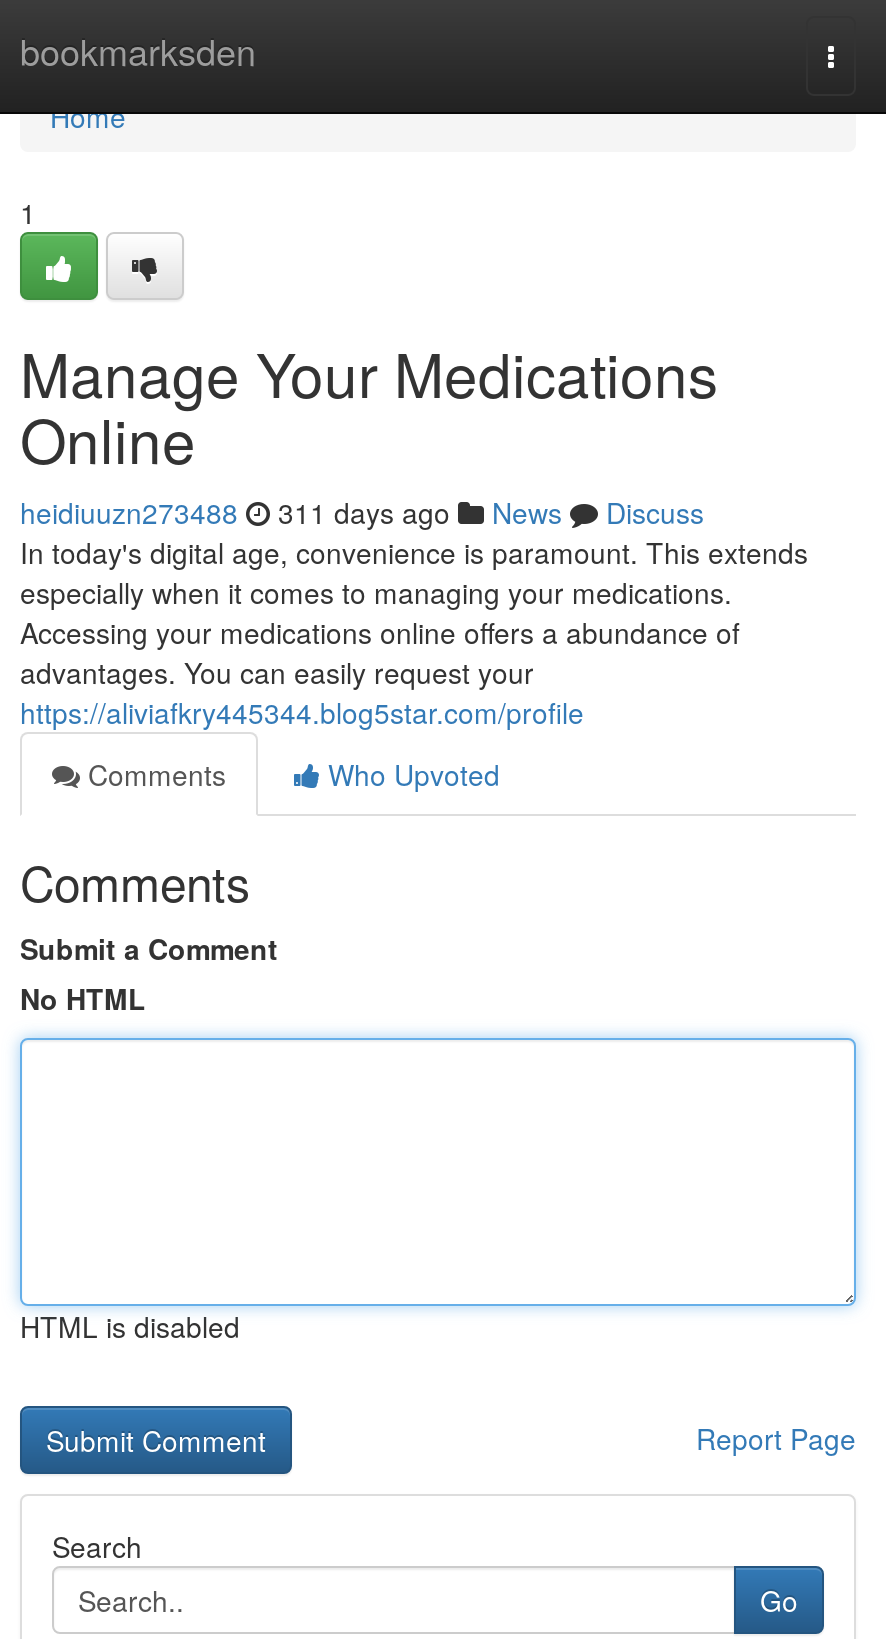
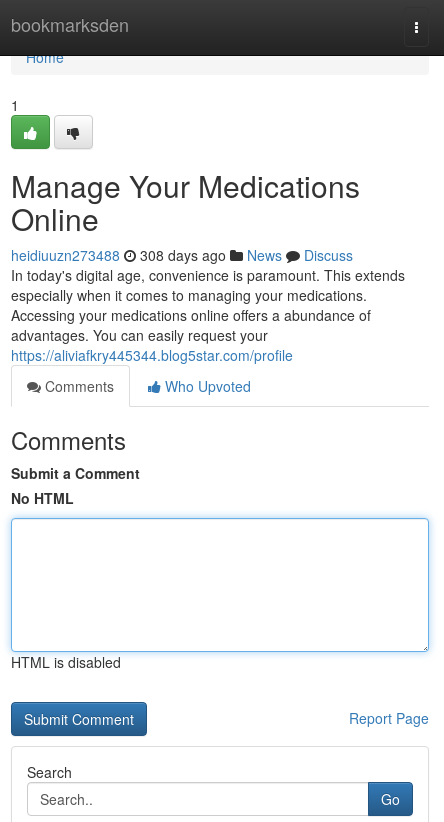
- heidiuuzn273488 311 days ago News Discuss
+ heidiuuzn273488 308 days ago News Discuss
